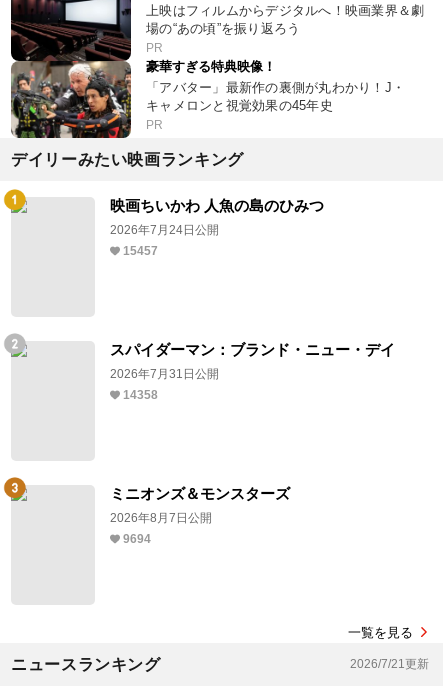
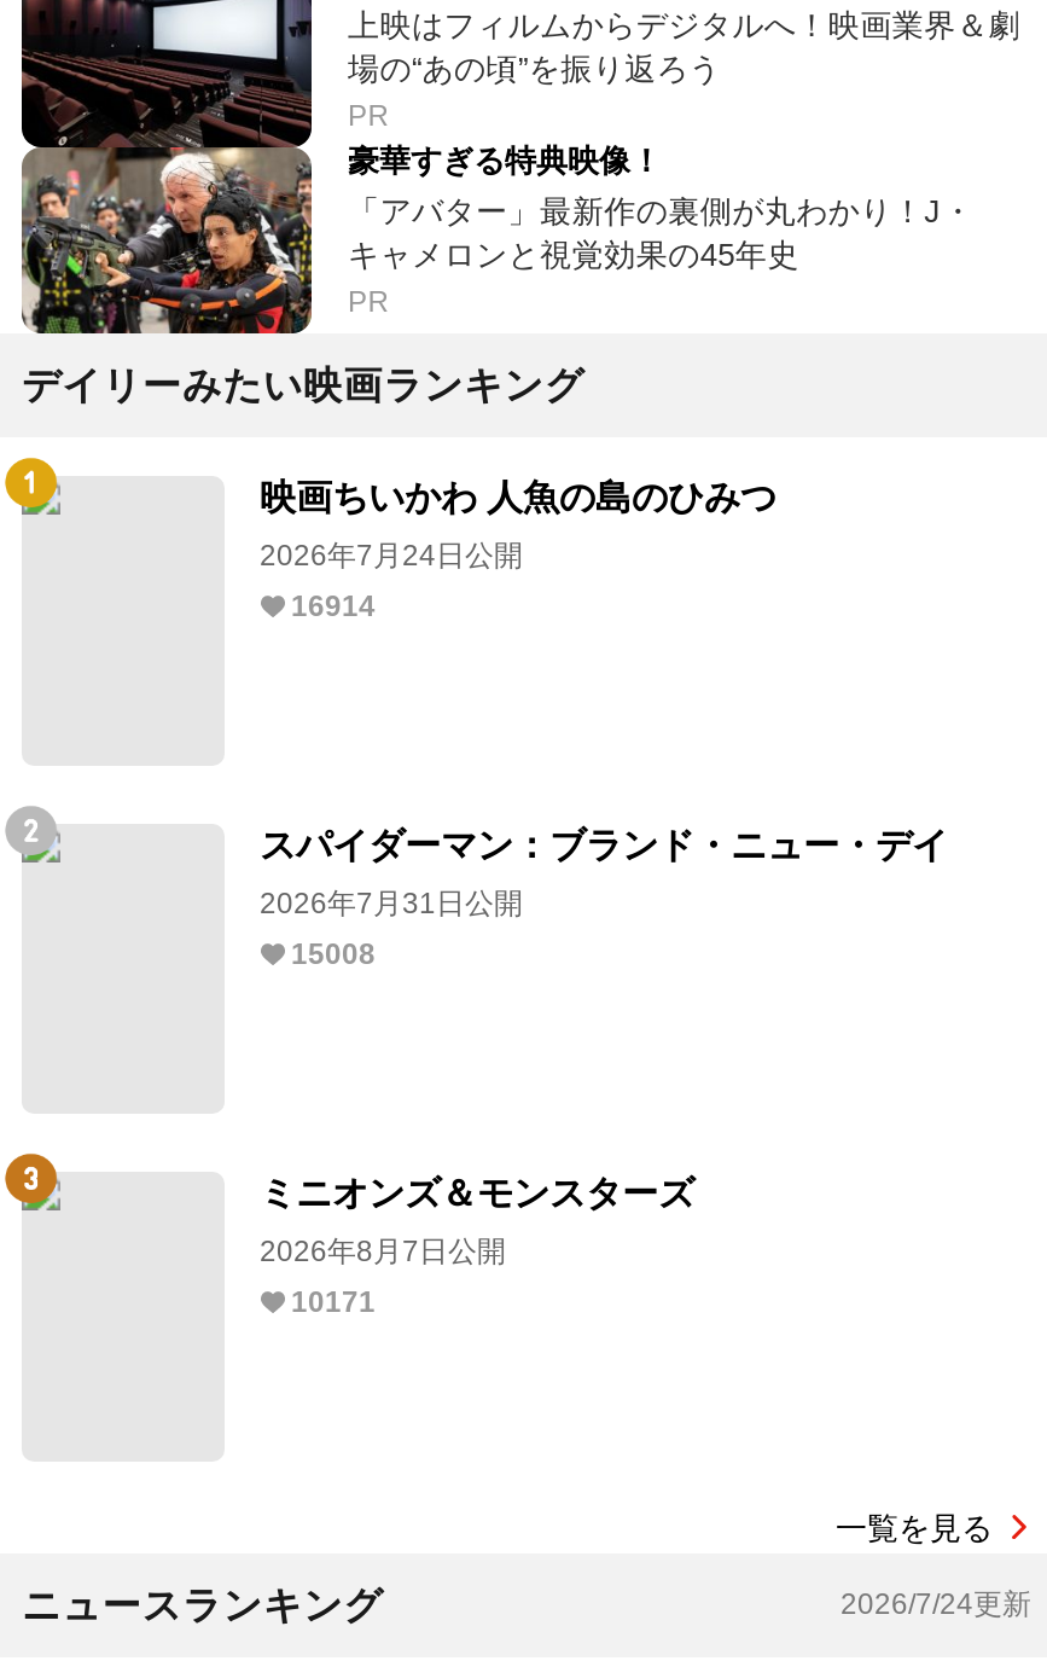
- 15457
+ 16914

- 14358
+ 15008

- 9694
+ 10171

- 2026/7/21更新
+ 2026/7/24更新
